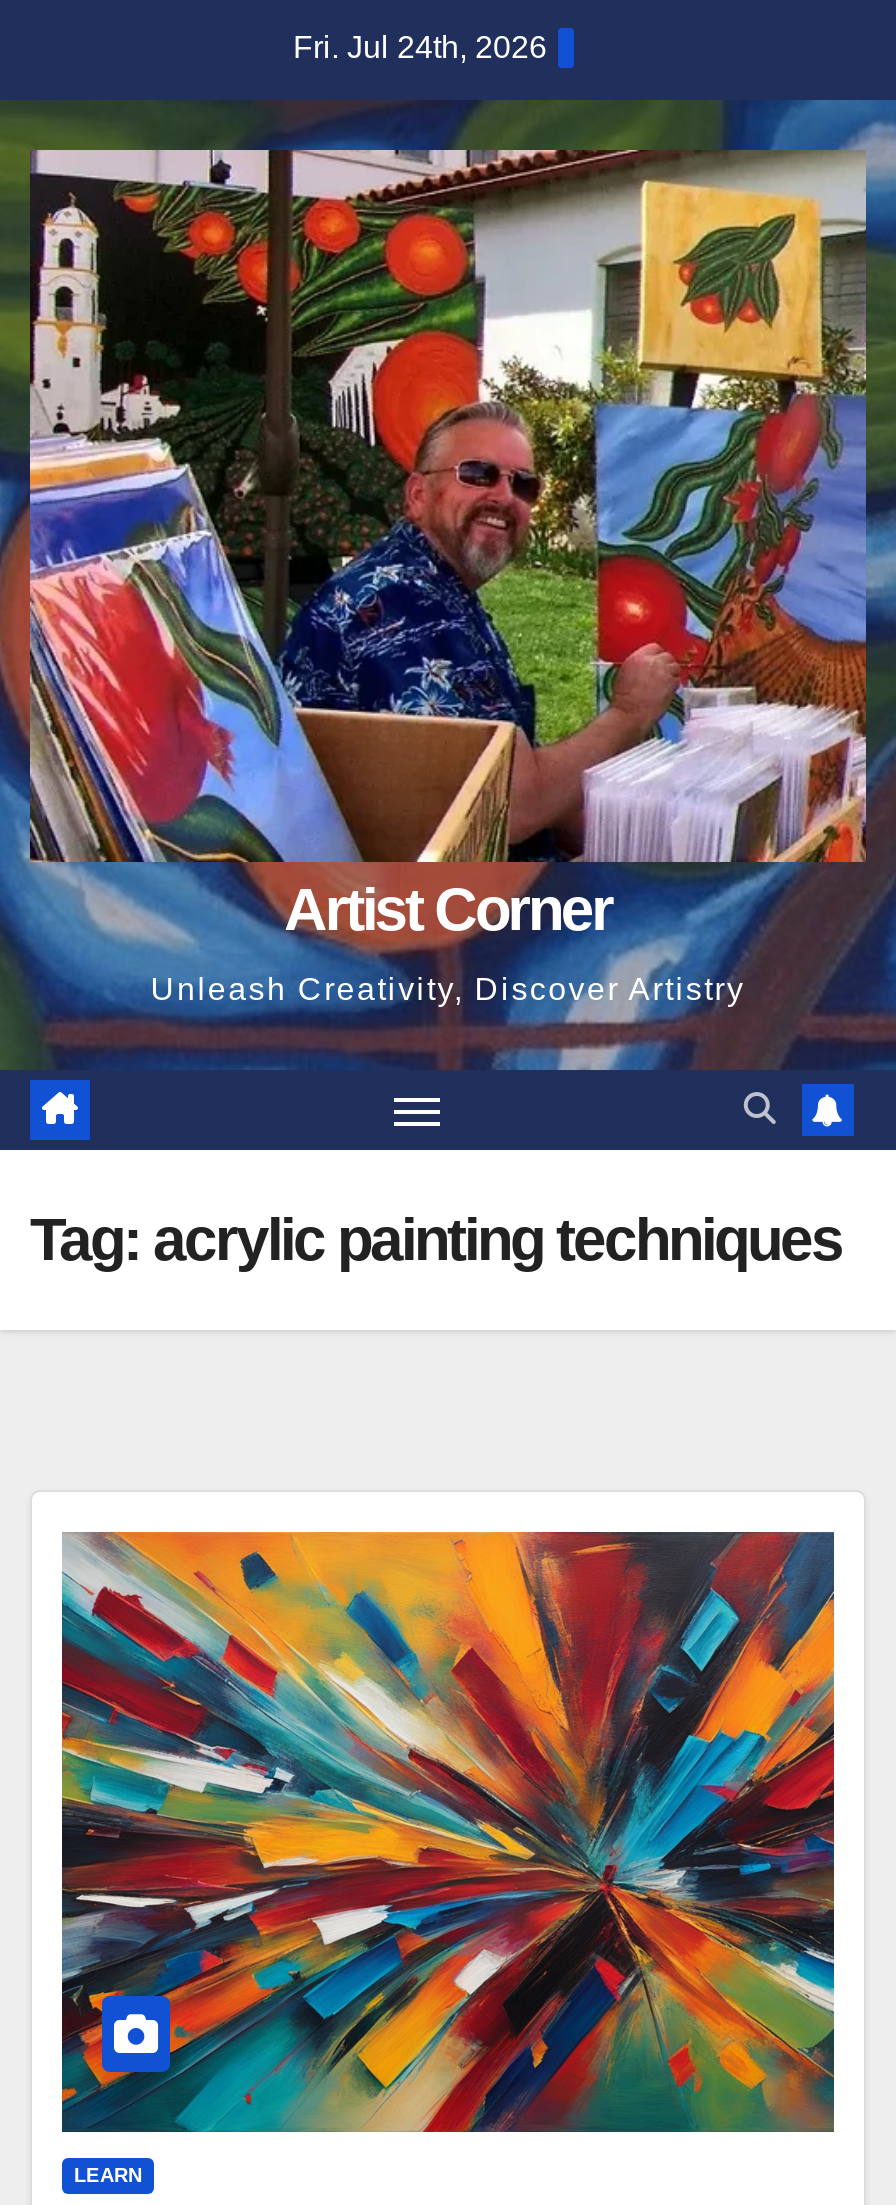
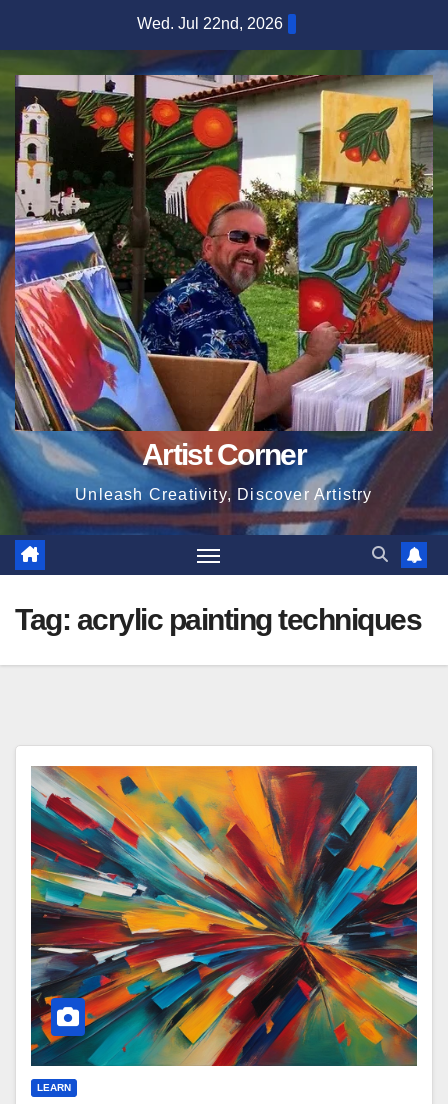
- Fri. Jul 24th, 2026
+ Wed. Jul 22nd, 2026
